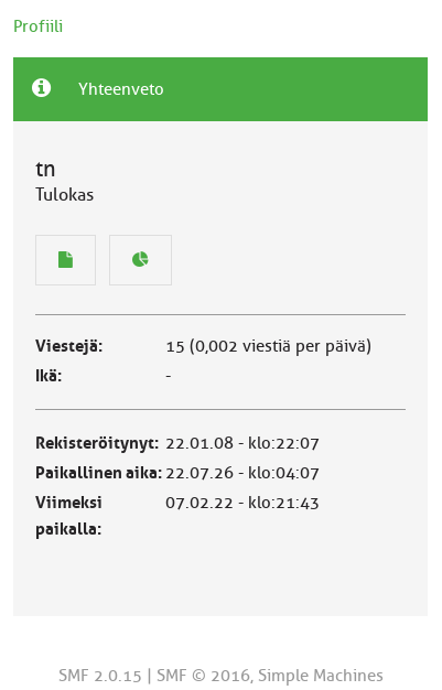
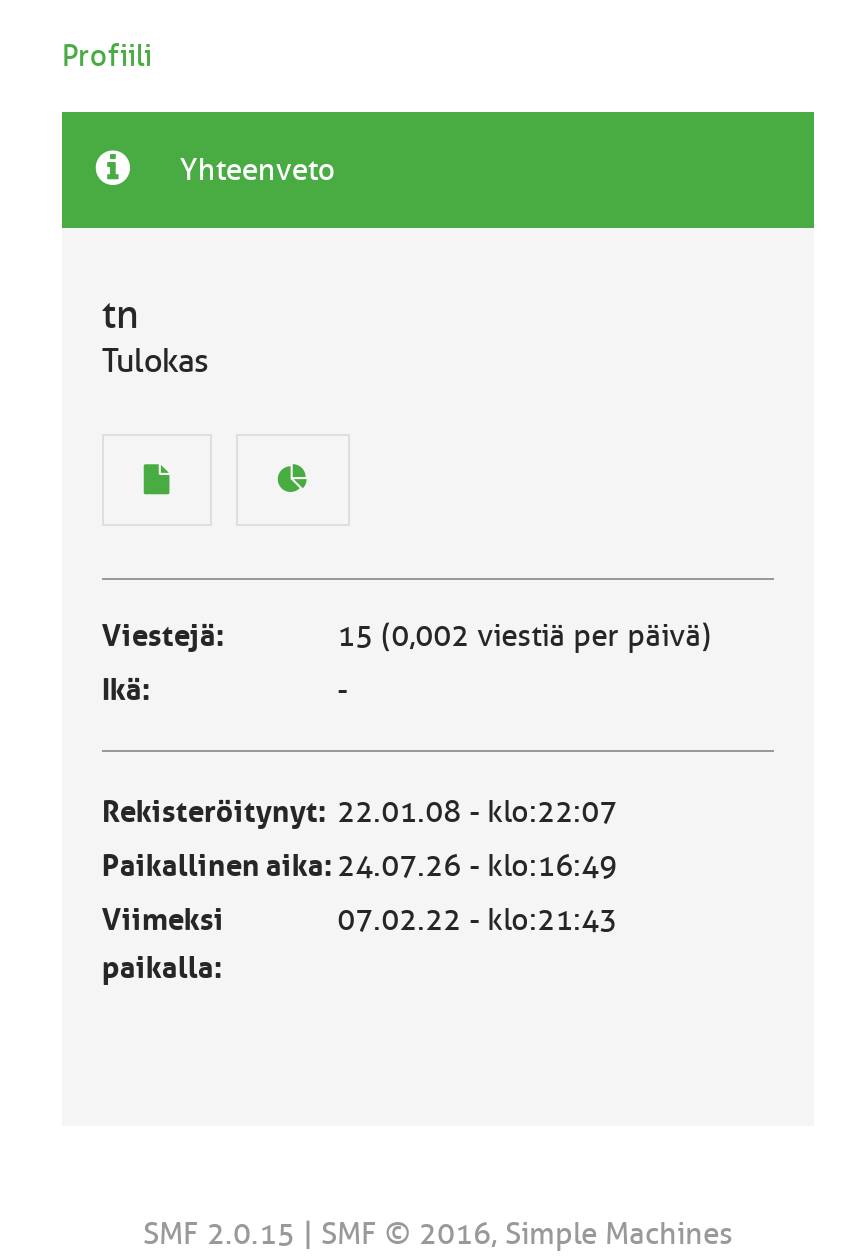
- Paikallinen aika: 22.07.26 - klo:04:07
+ Paikallinen aika: 24.07.26 - klo:16:49
